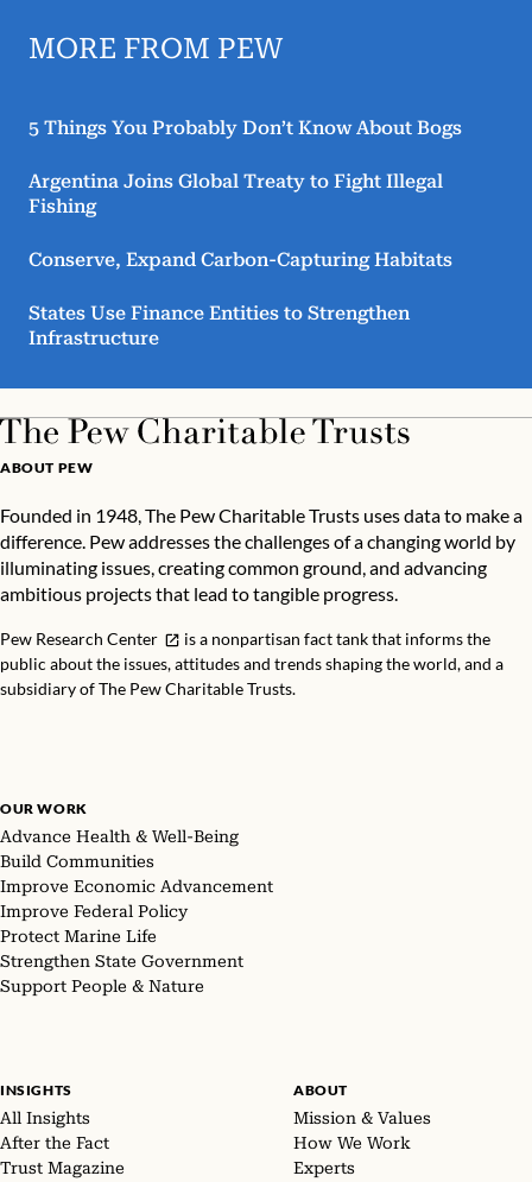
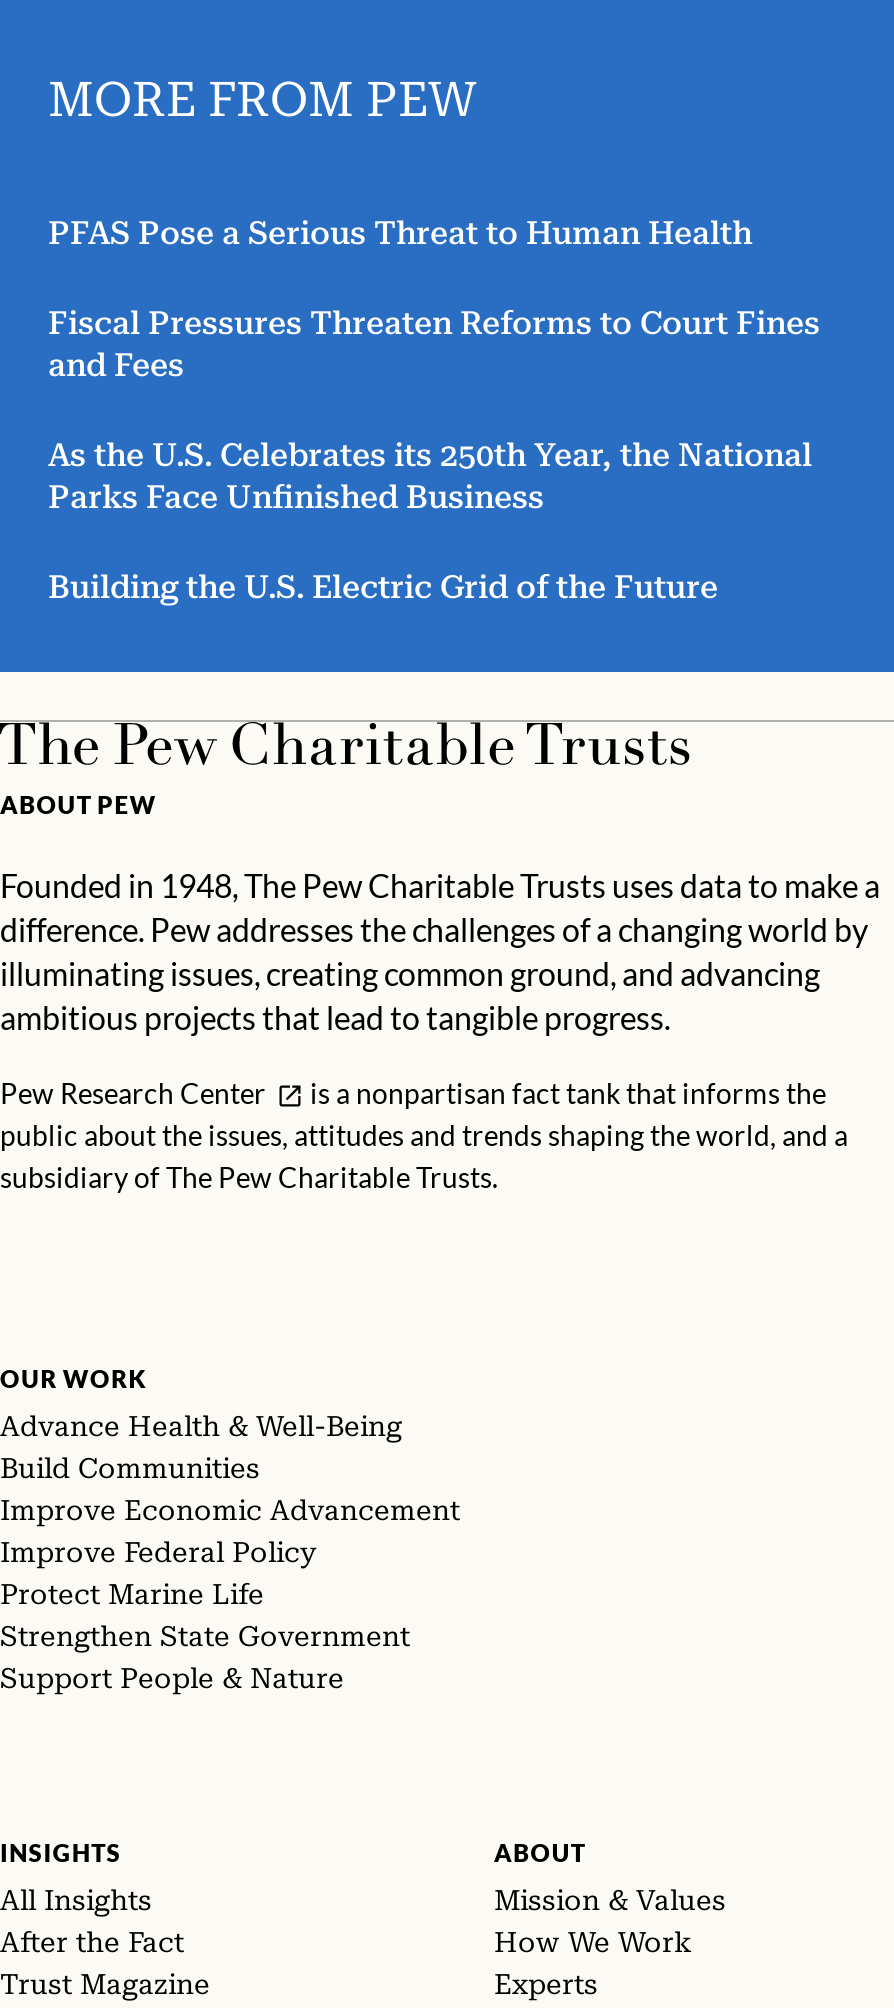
- 5 Things You Probably Don’t Know About Bogs
+ PFAS Pose a Serious Threat to Human Health

- Argentina Joins Global Treaty to Fight Illegal
- Fishing
+ Fiscal Pressures Threaten Reforms to Court Fines
+ and Fees

- Conserve, Expand Carbon-Capturing Habitats
+ As the U.S. Celebrates its 250th Year, the National
+ Parks Face Unfinished Business

- States Use Finance Entities to Strengthen
- Infrastructure
+ Building the U.S. Electric Grid of the Future
